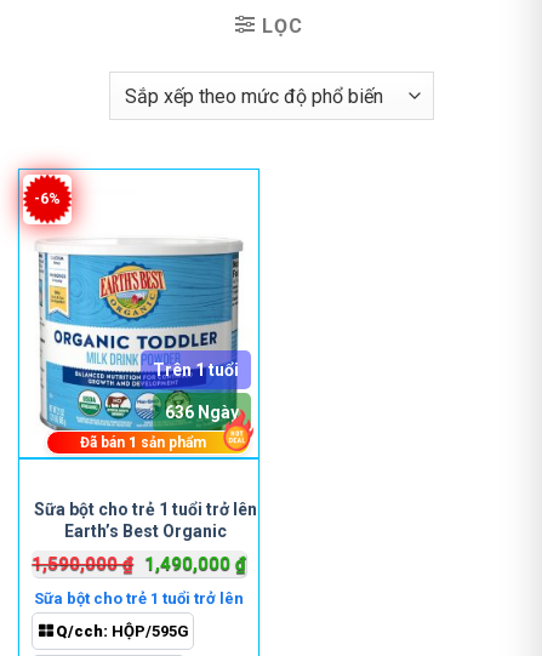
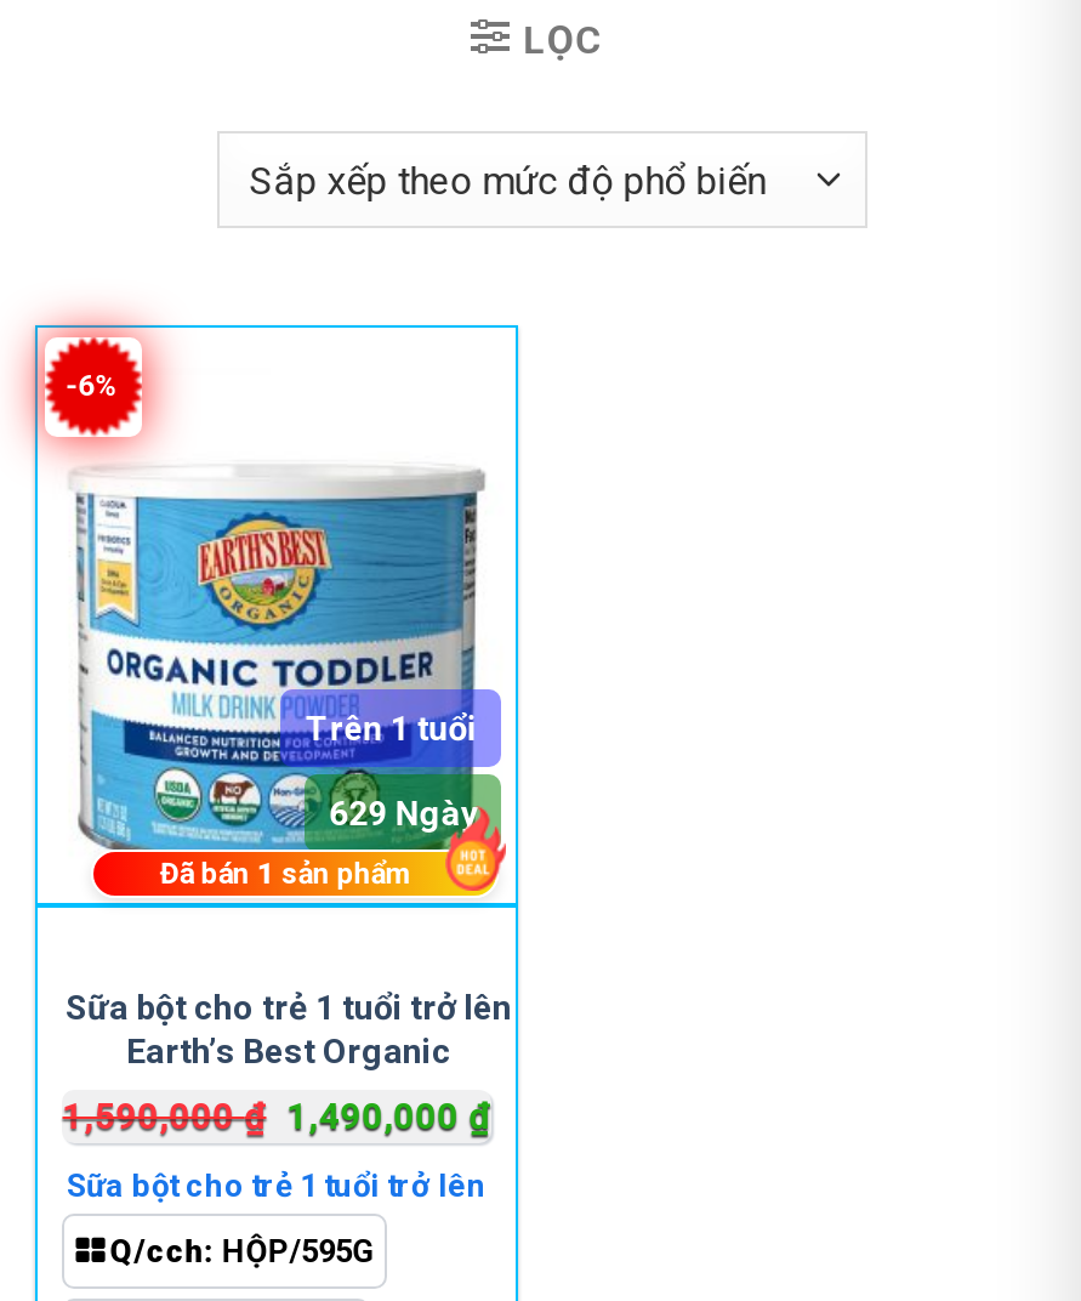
- 636 Ngày
+ 629 Ngày
